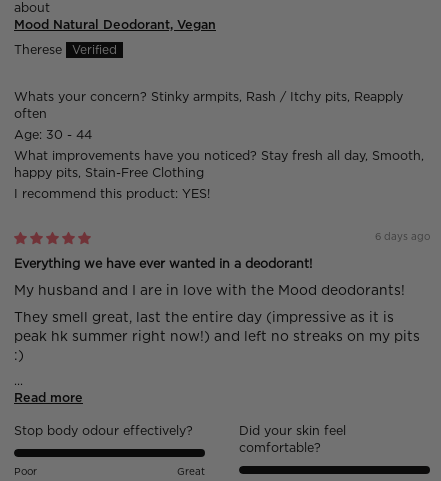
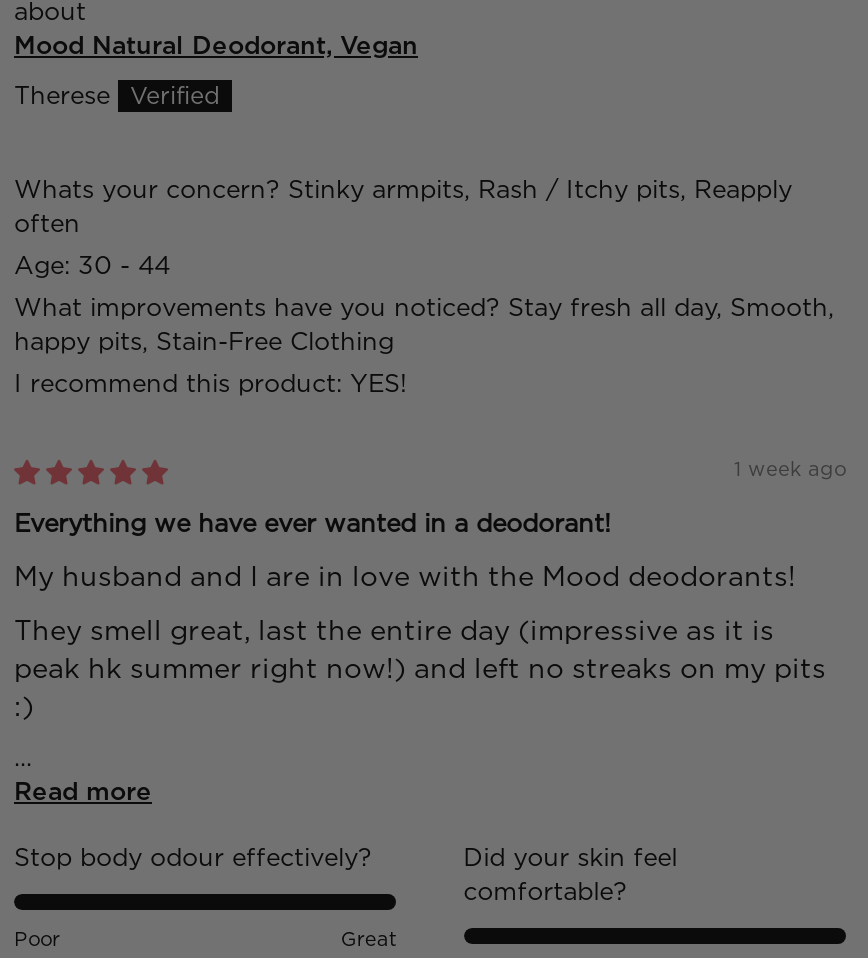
- 6 days ago
+ 1 week ago
